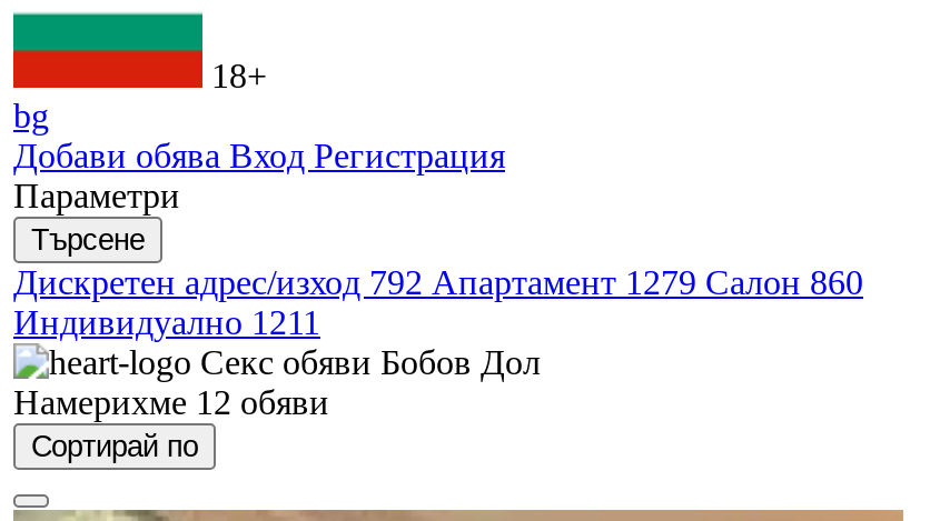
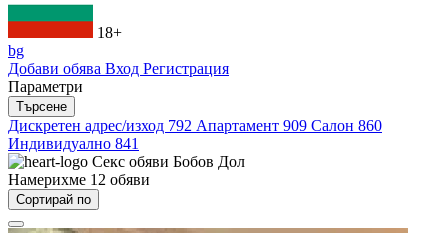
- Дискретен адрес/изход 792 Апартамент 1279 Салон 860
+ Дискретен адрес/изход 792 Апартамент 909 Салон 860

- Индивидуално 1211
+ Индивидуално 841
